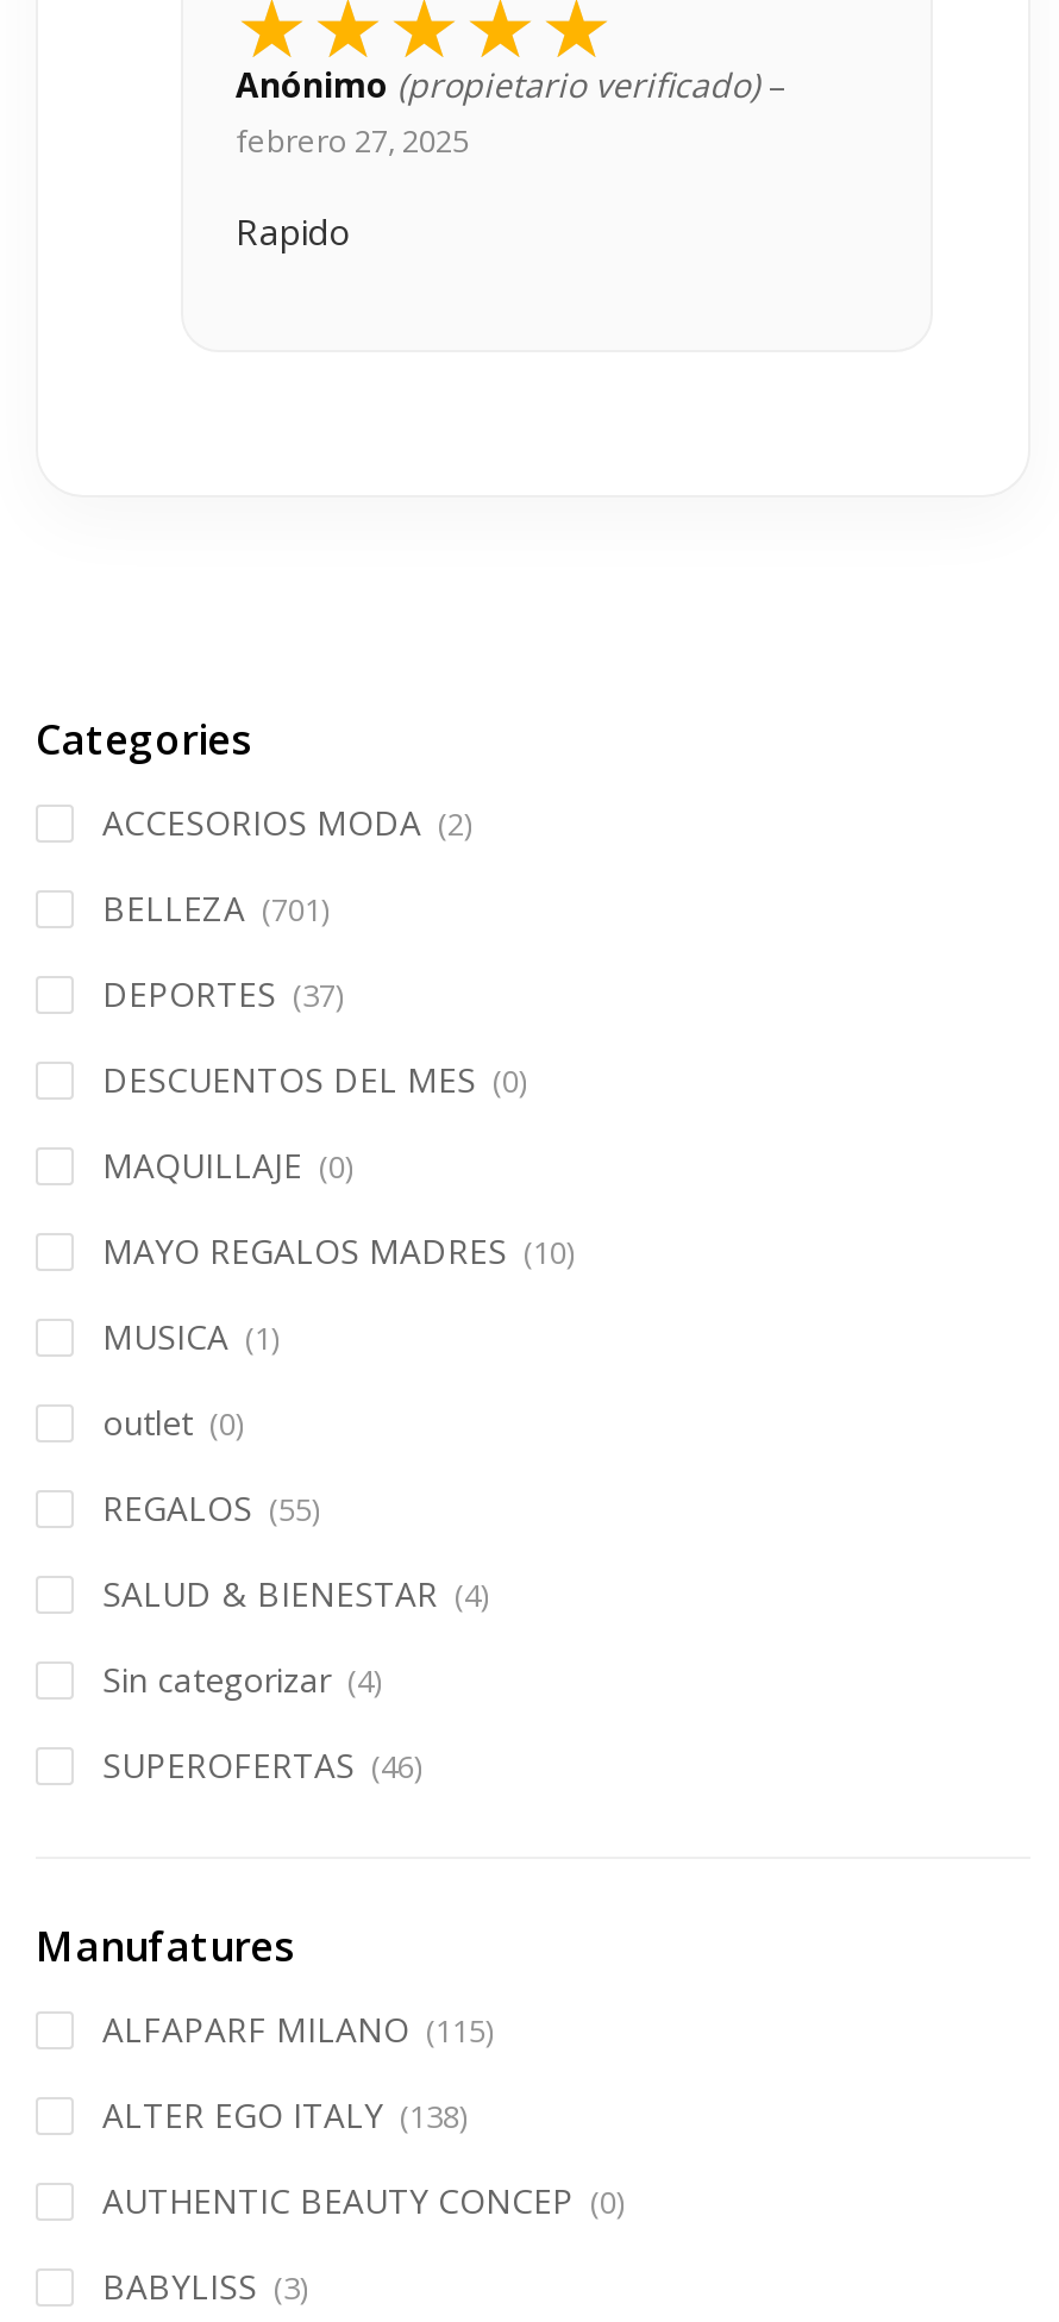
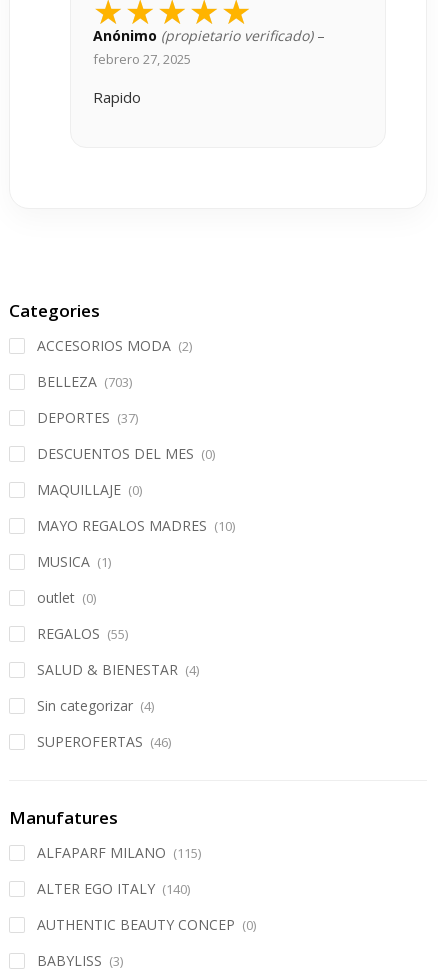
- BELLEZA (701)
+ BELLEZA (703)

- ALTER EGO ITALY (138)
+ ALTER EGO ITALY (140)
